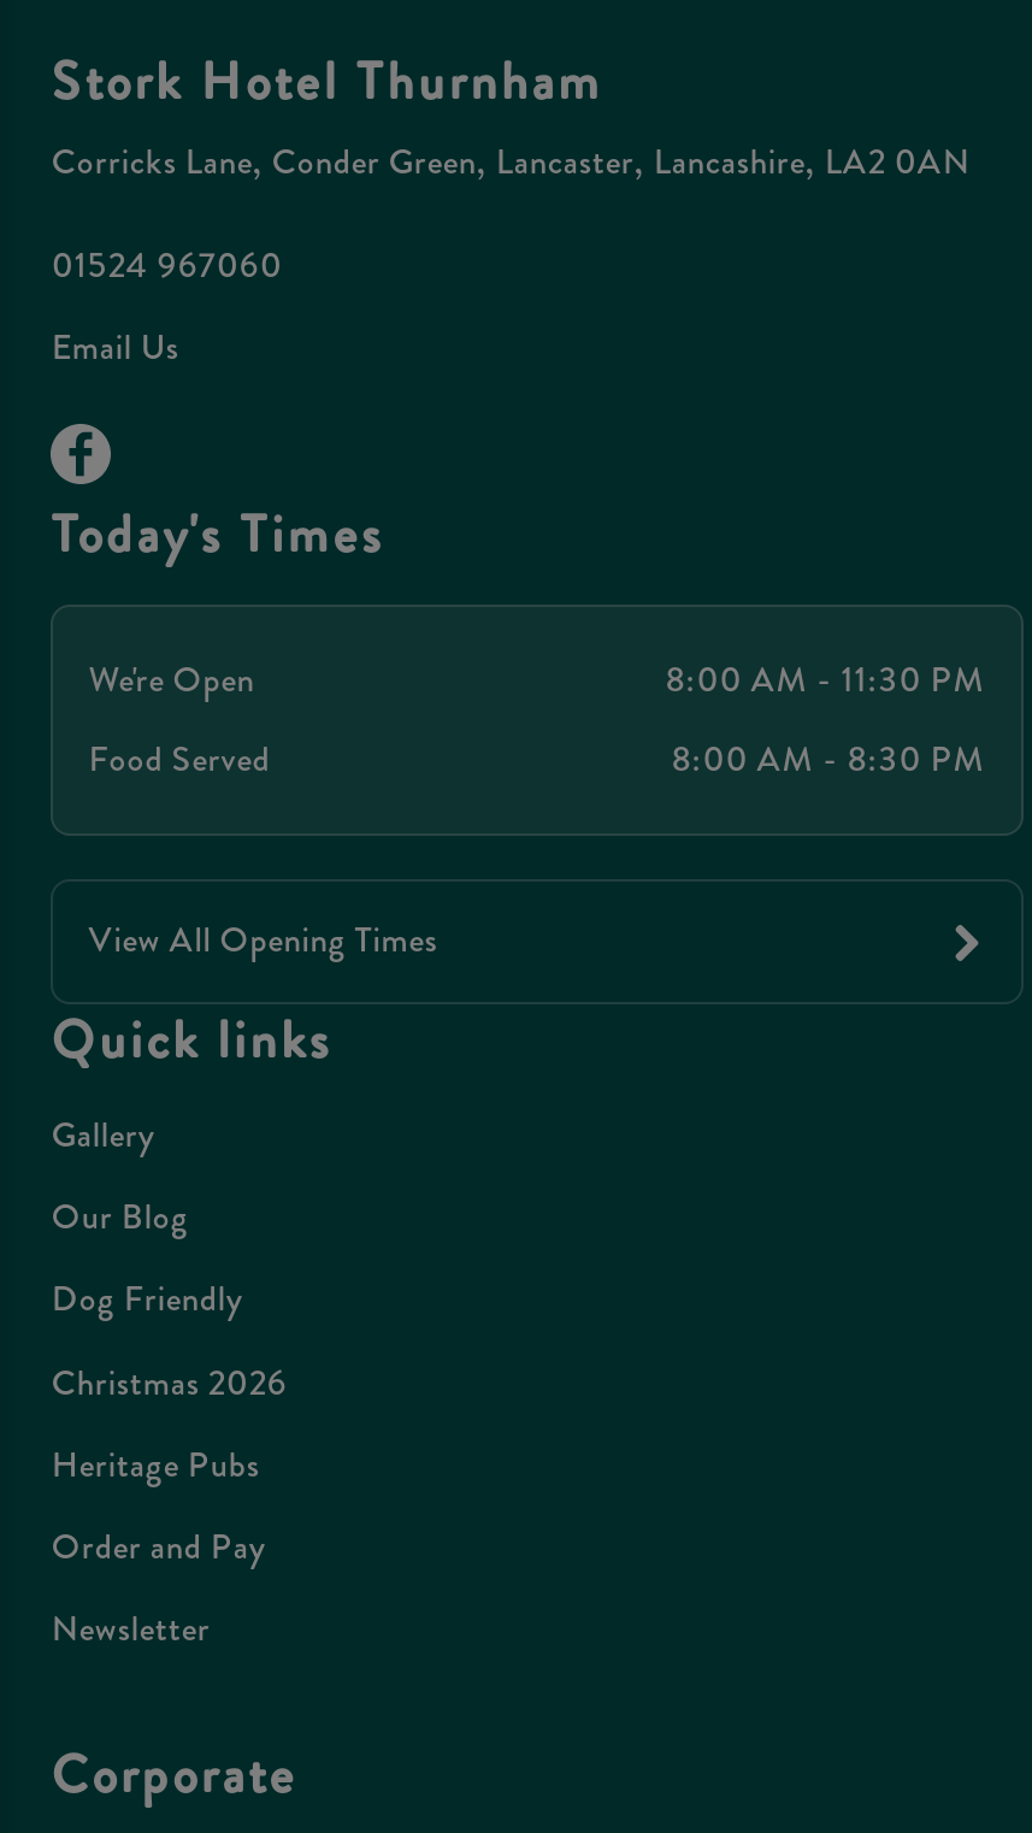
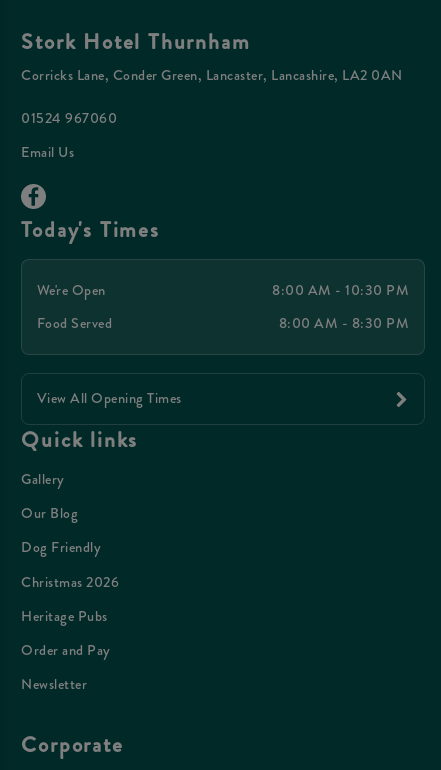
- 8:00 AM - 11:30 PM
+ 8:00 AM - 10:30 PM
